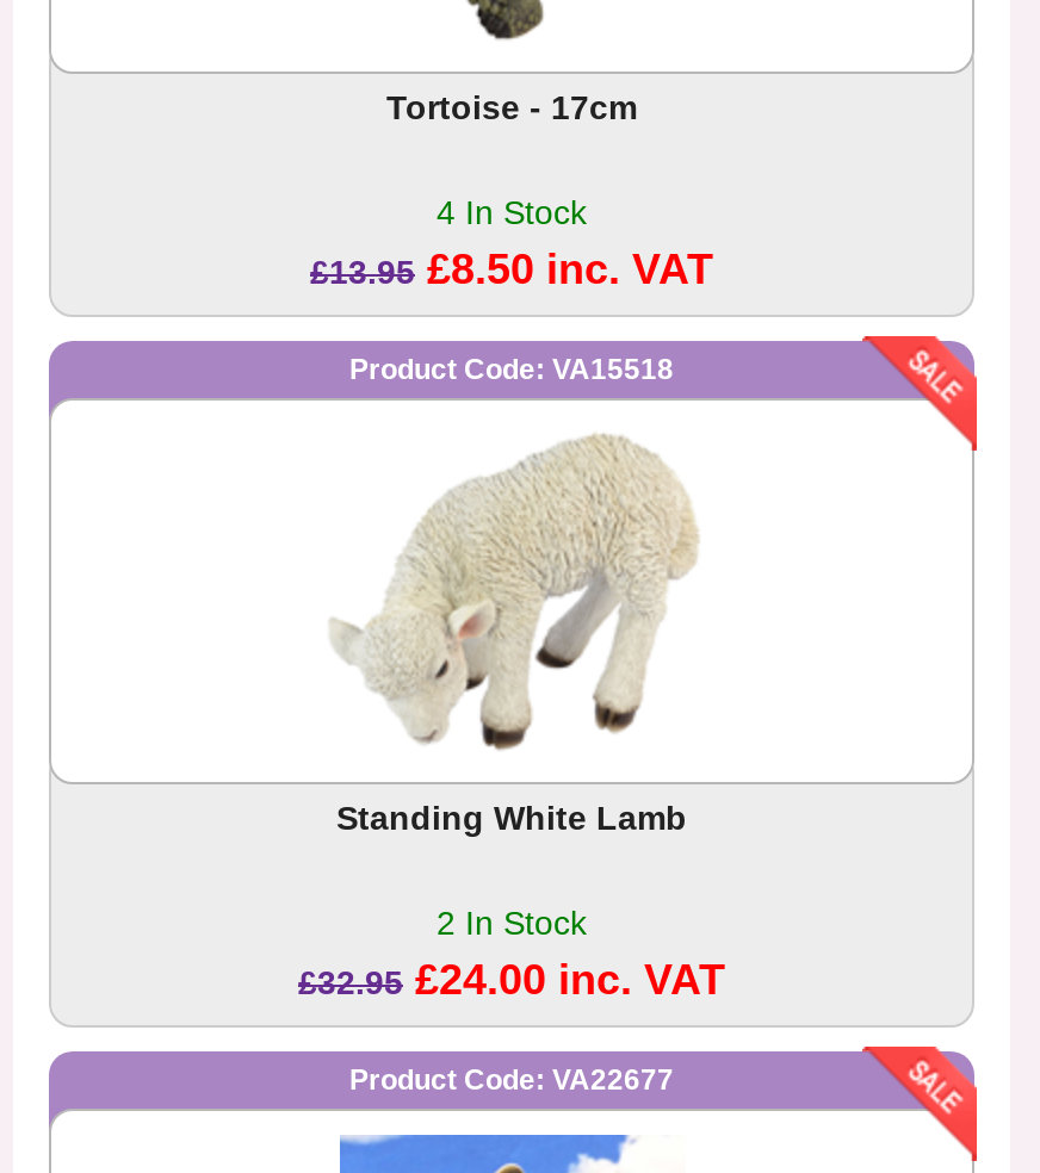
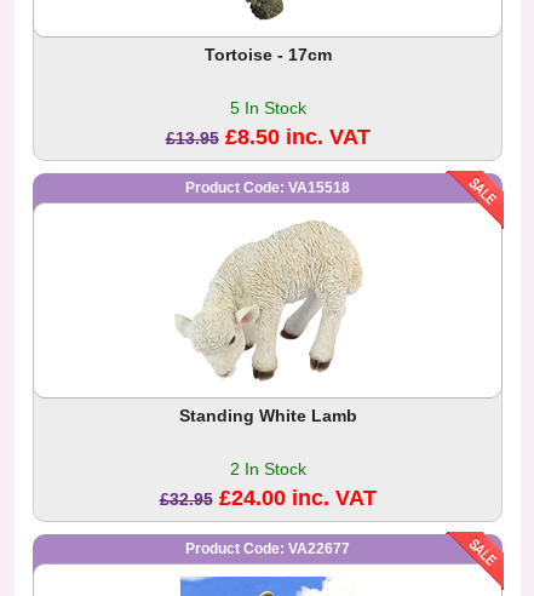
- 4 In Stock
+ 5 In Stock
